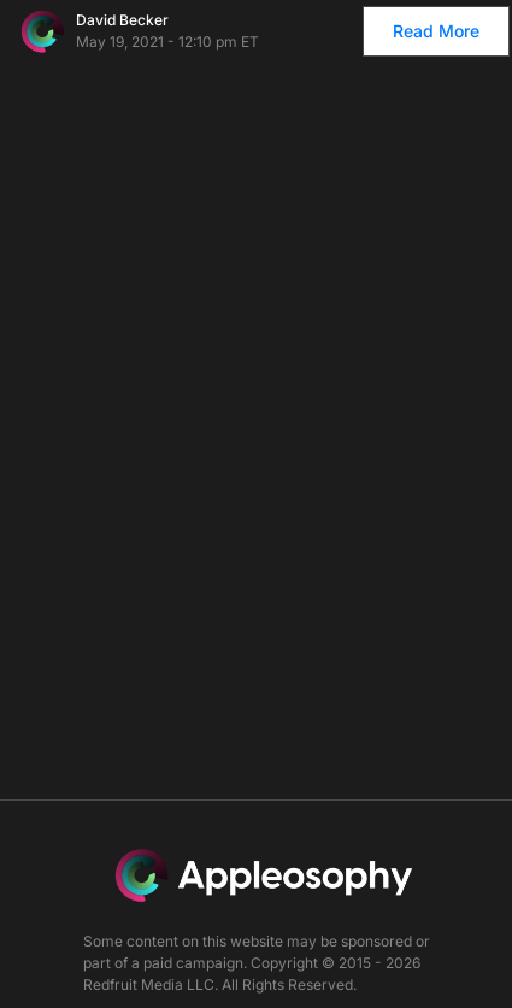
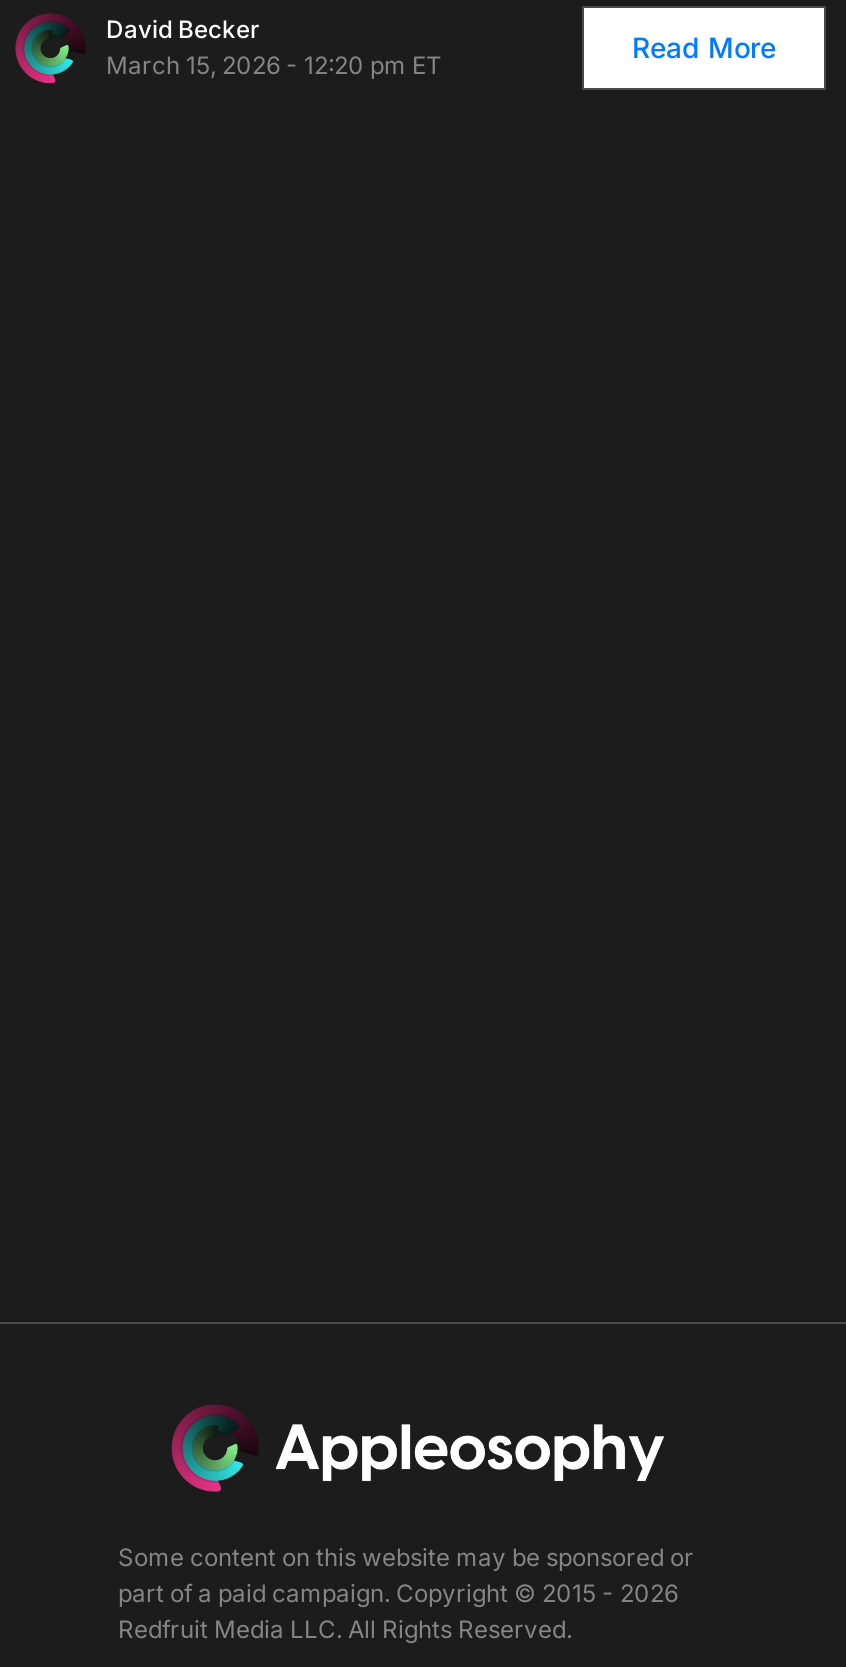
- May 19, 2021 - 12:10 pm ET
+ March 15, 2026 - 12:20 pm ET
